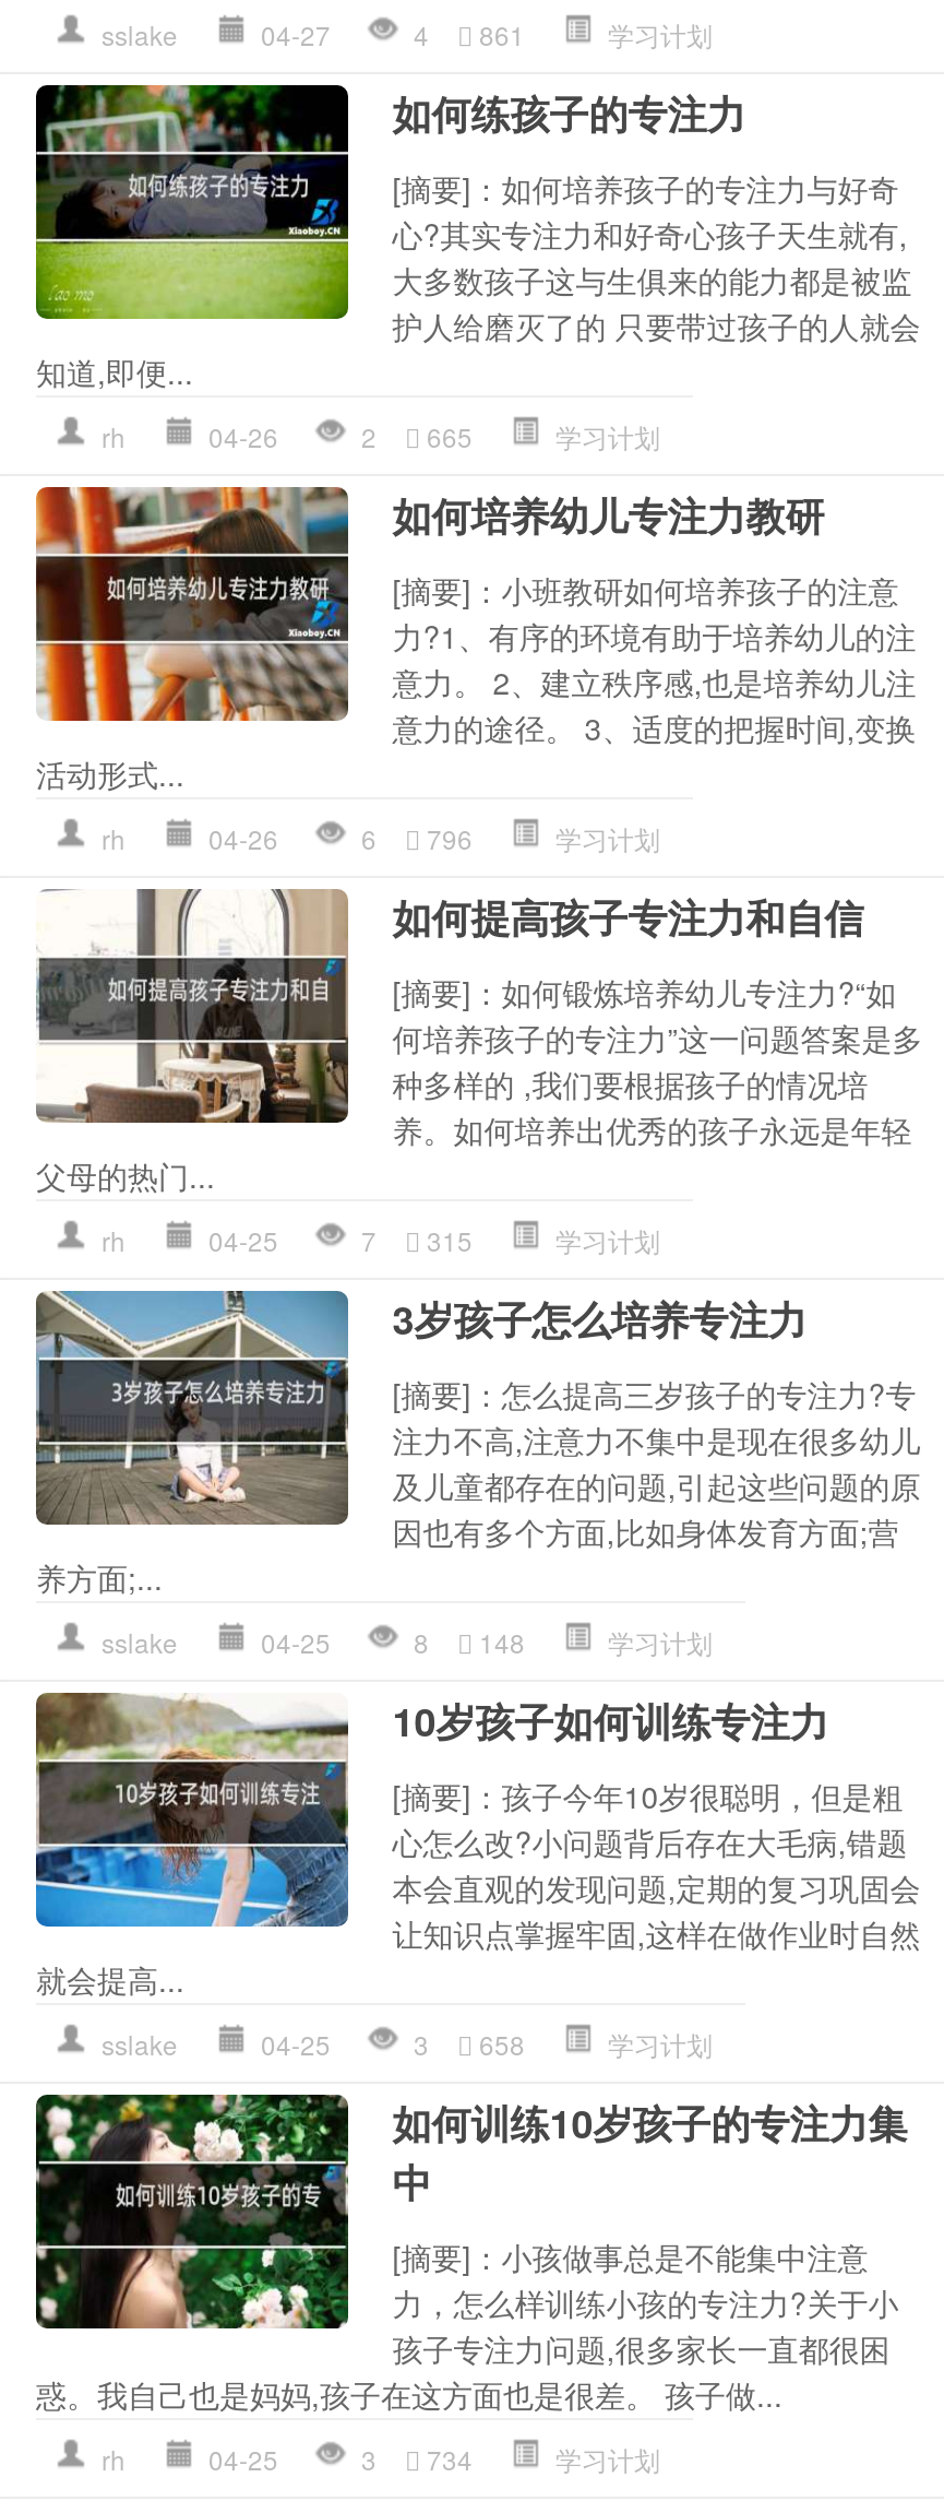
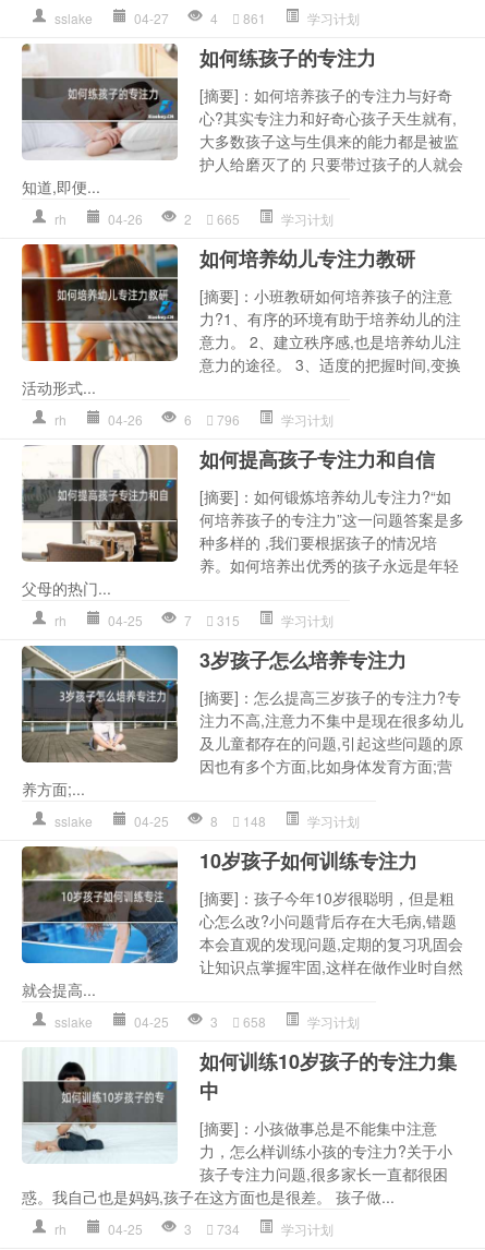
- [image]
+ [image]

- [image]
+ [image]
